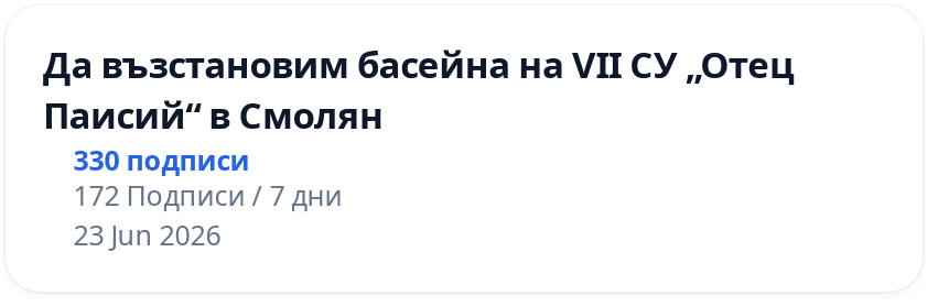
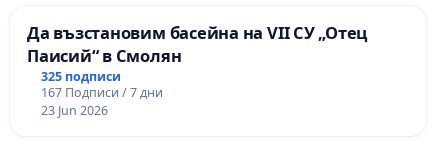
- 330 подписи
+ 325 подписи

- 172 Подписи / 7 дни
+ 167 Подписи / 7 дни
